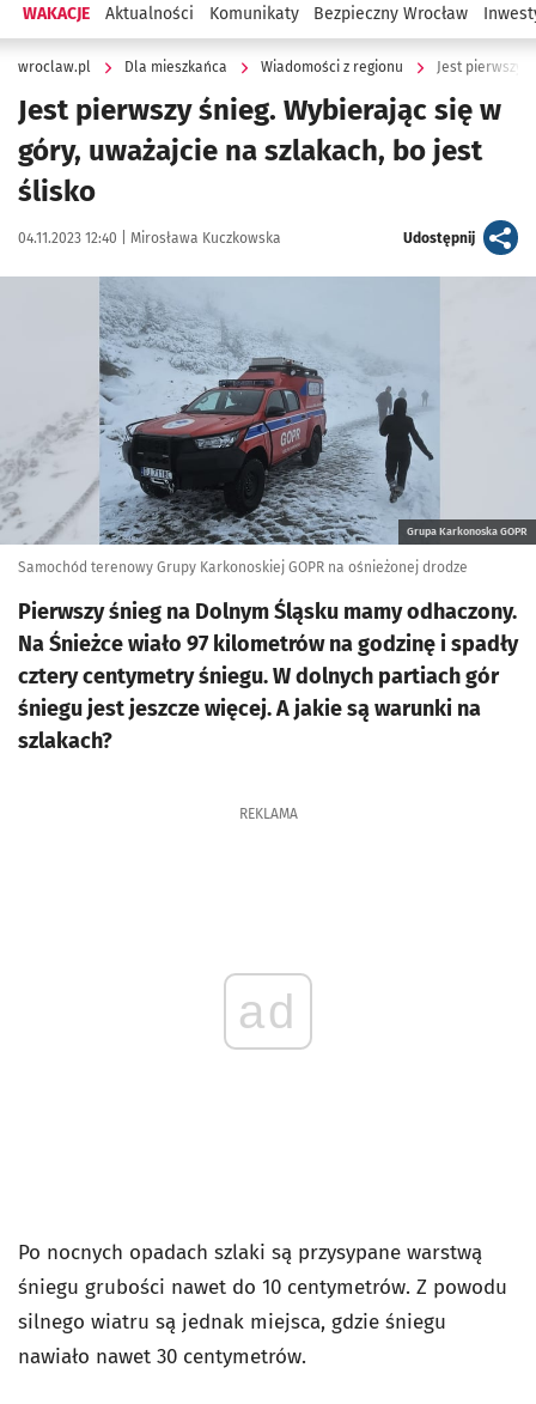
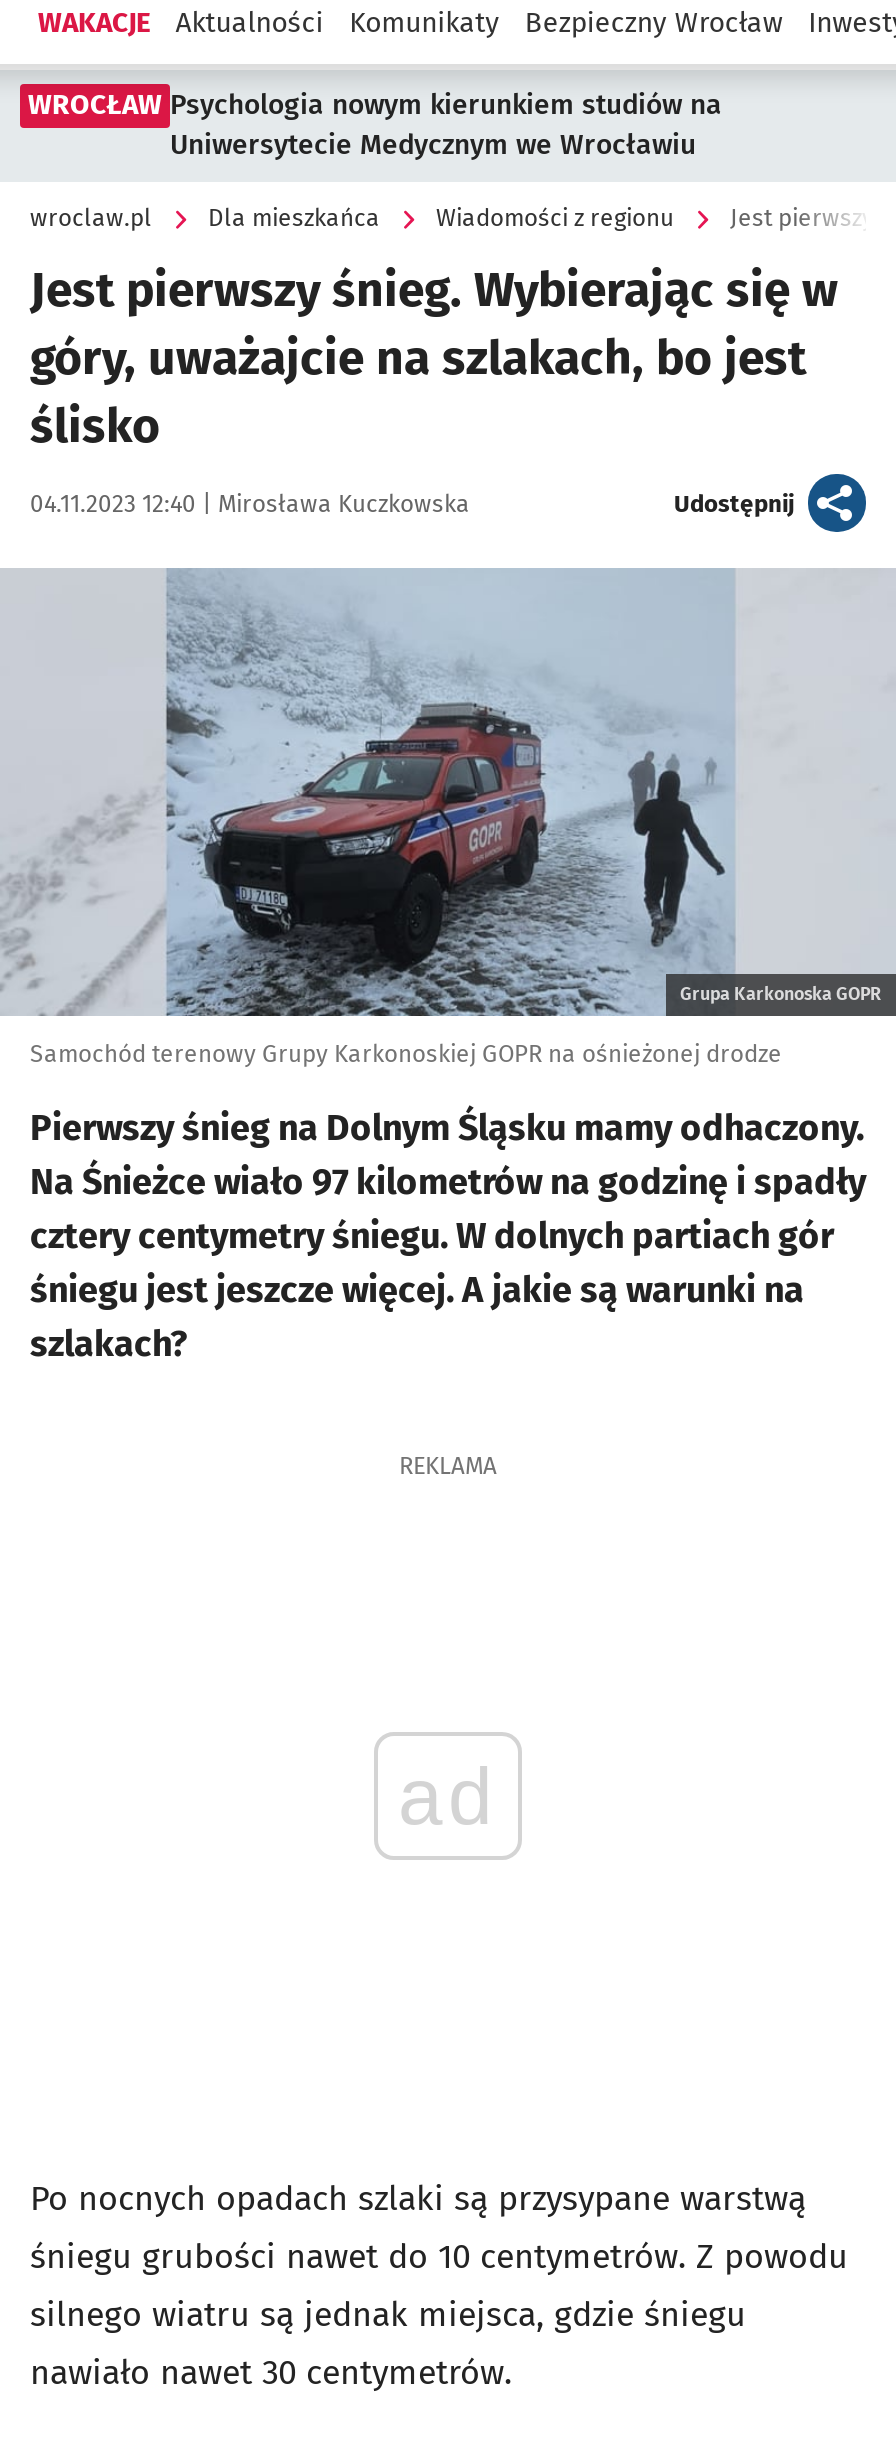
+ WROCŁAW Psychologia nowym kierunkiem studiów na
+ Uniwersytecie Medycznym we Wrocławiu
